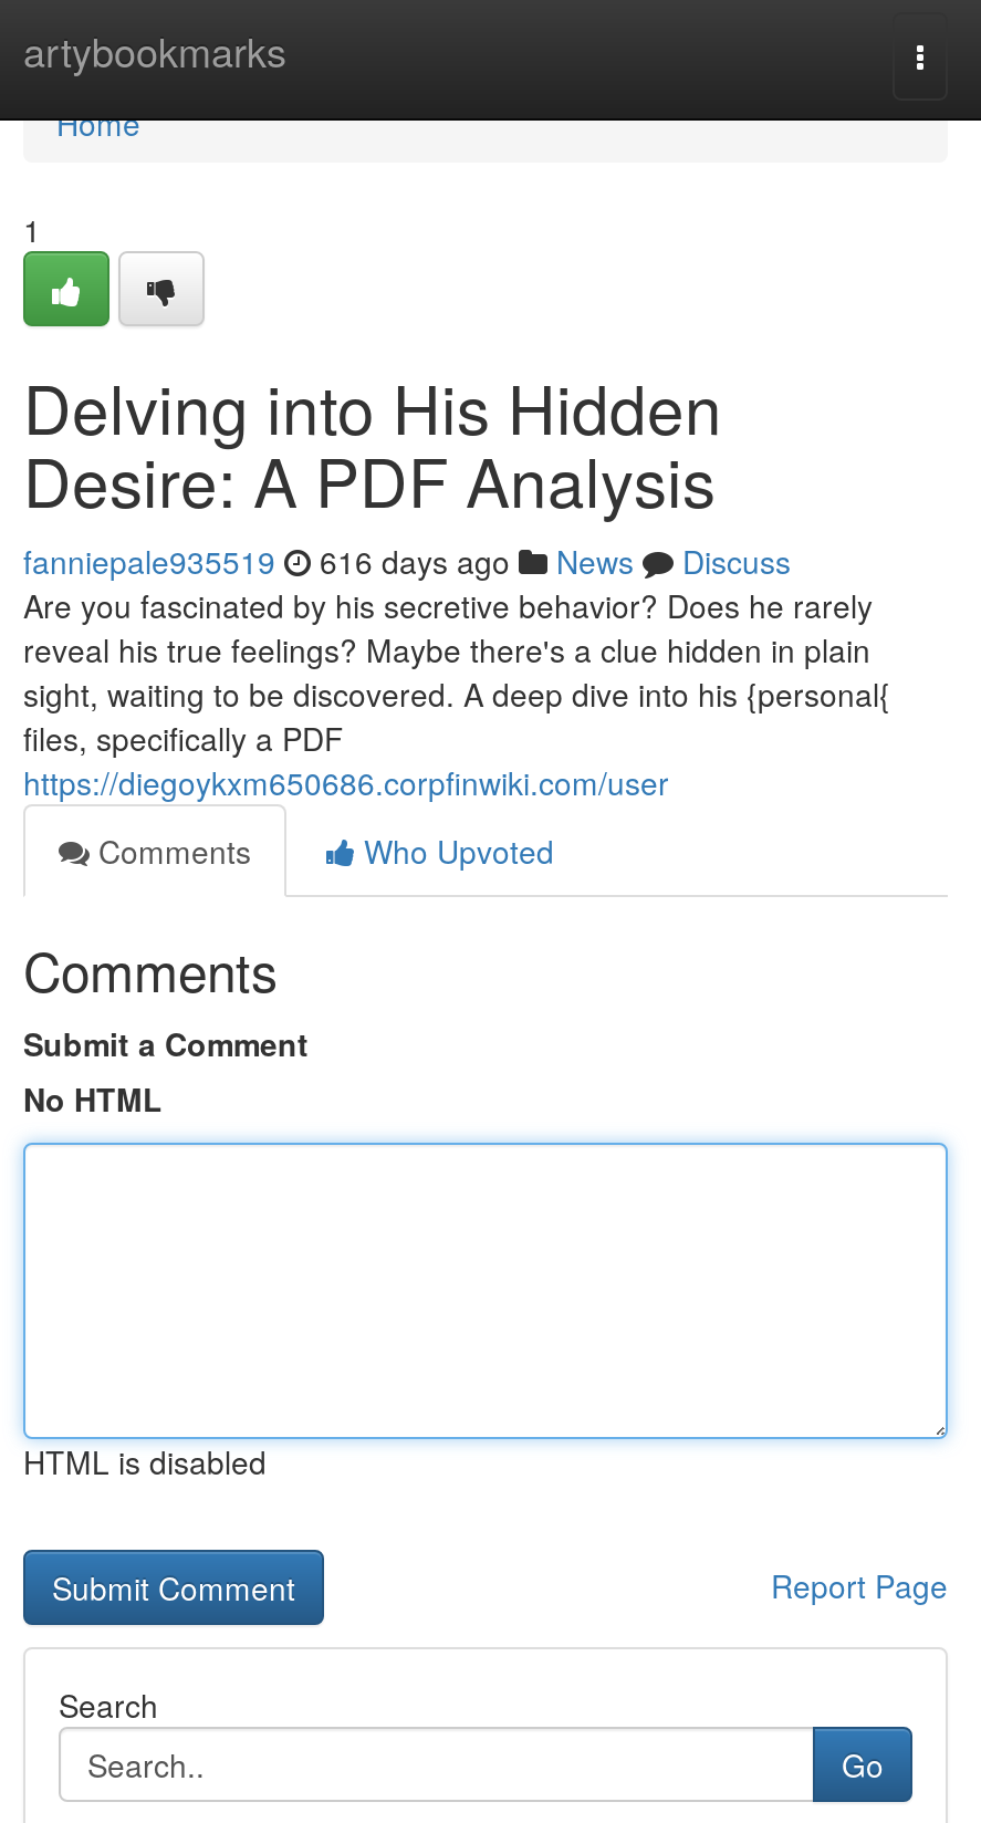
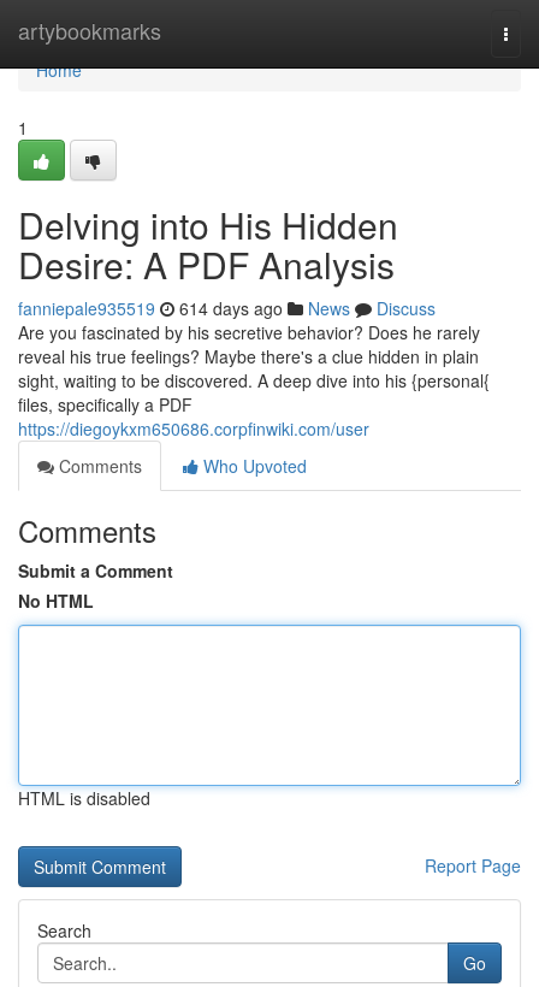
- fanniepale935519 616 days ago News Discuss
+ fanniepale935519 614 days ago News Discuss
